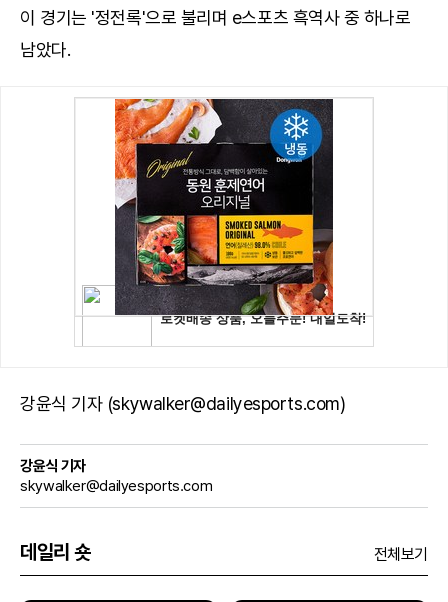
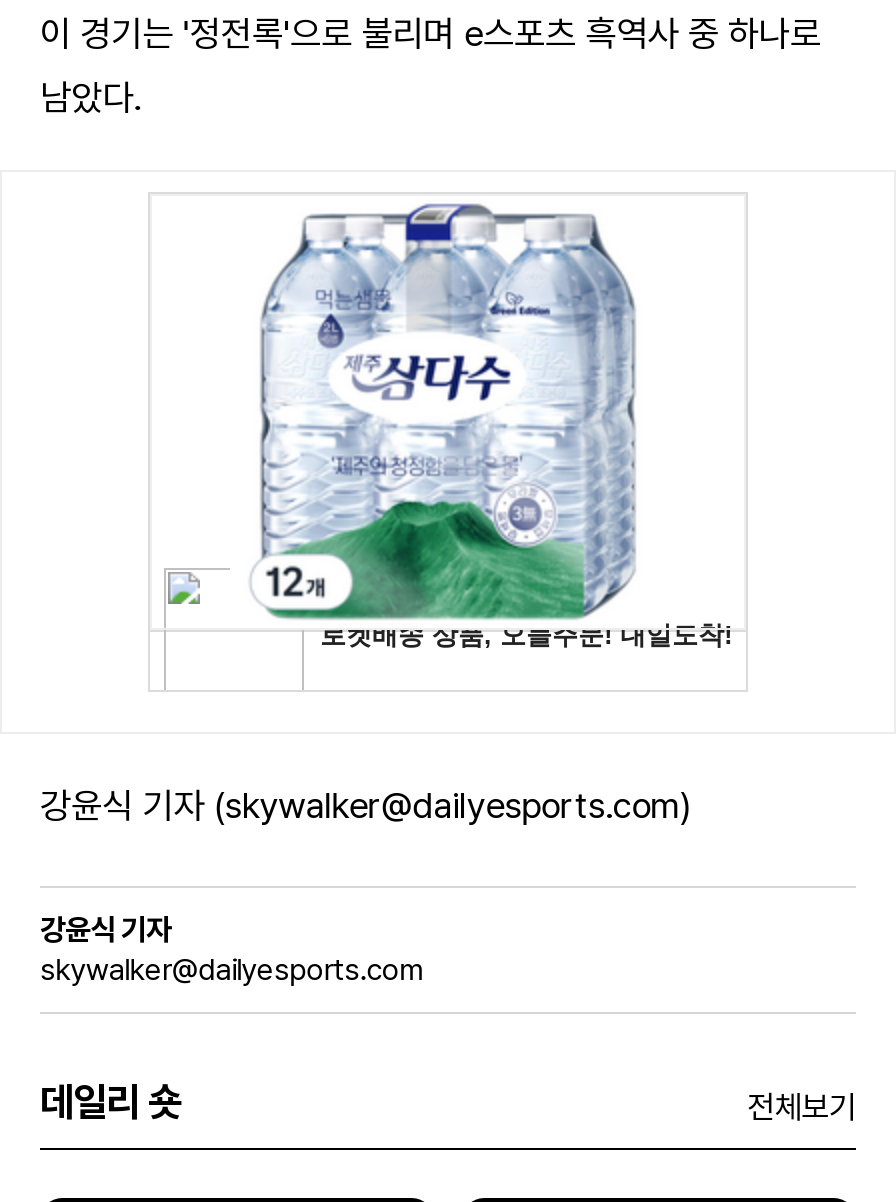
- [image]
+ [image]
